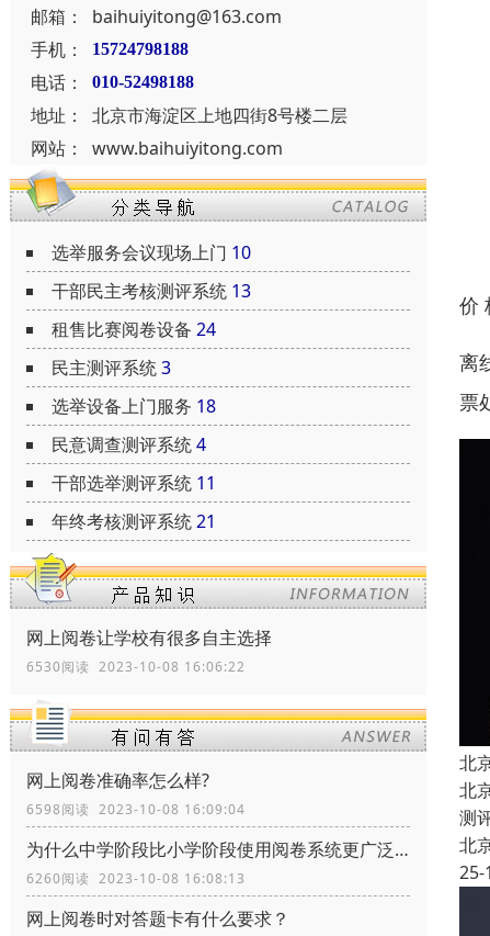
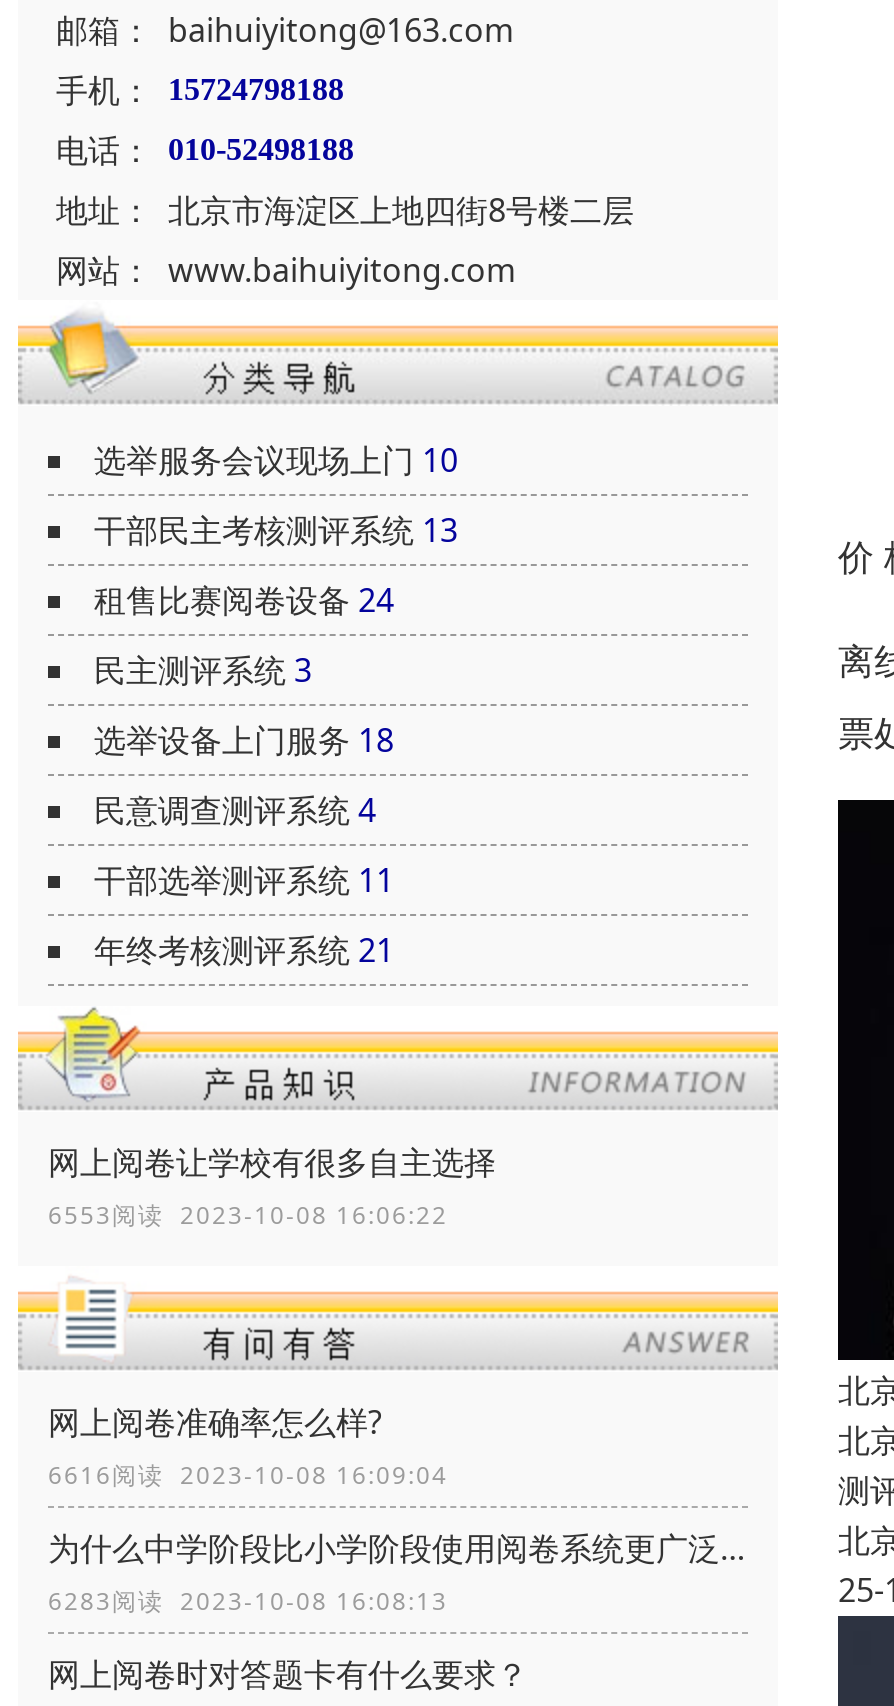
- 6530阅读 2023-10-08 16:06:22
+ 6553阅读 2023-10-08 16:06:22

- 6598阅读 2023-10-08 16:09:04
+ 6616阅读 2023-10-08 16:09:04

- 6260阅读 2023-10-08 16:08:13
+ 6283阅读 2023-10-08 16:08:13
